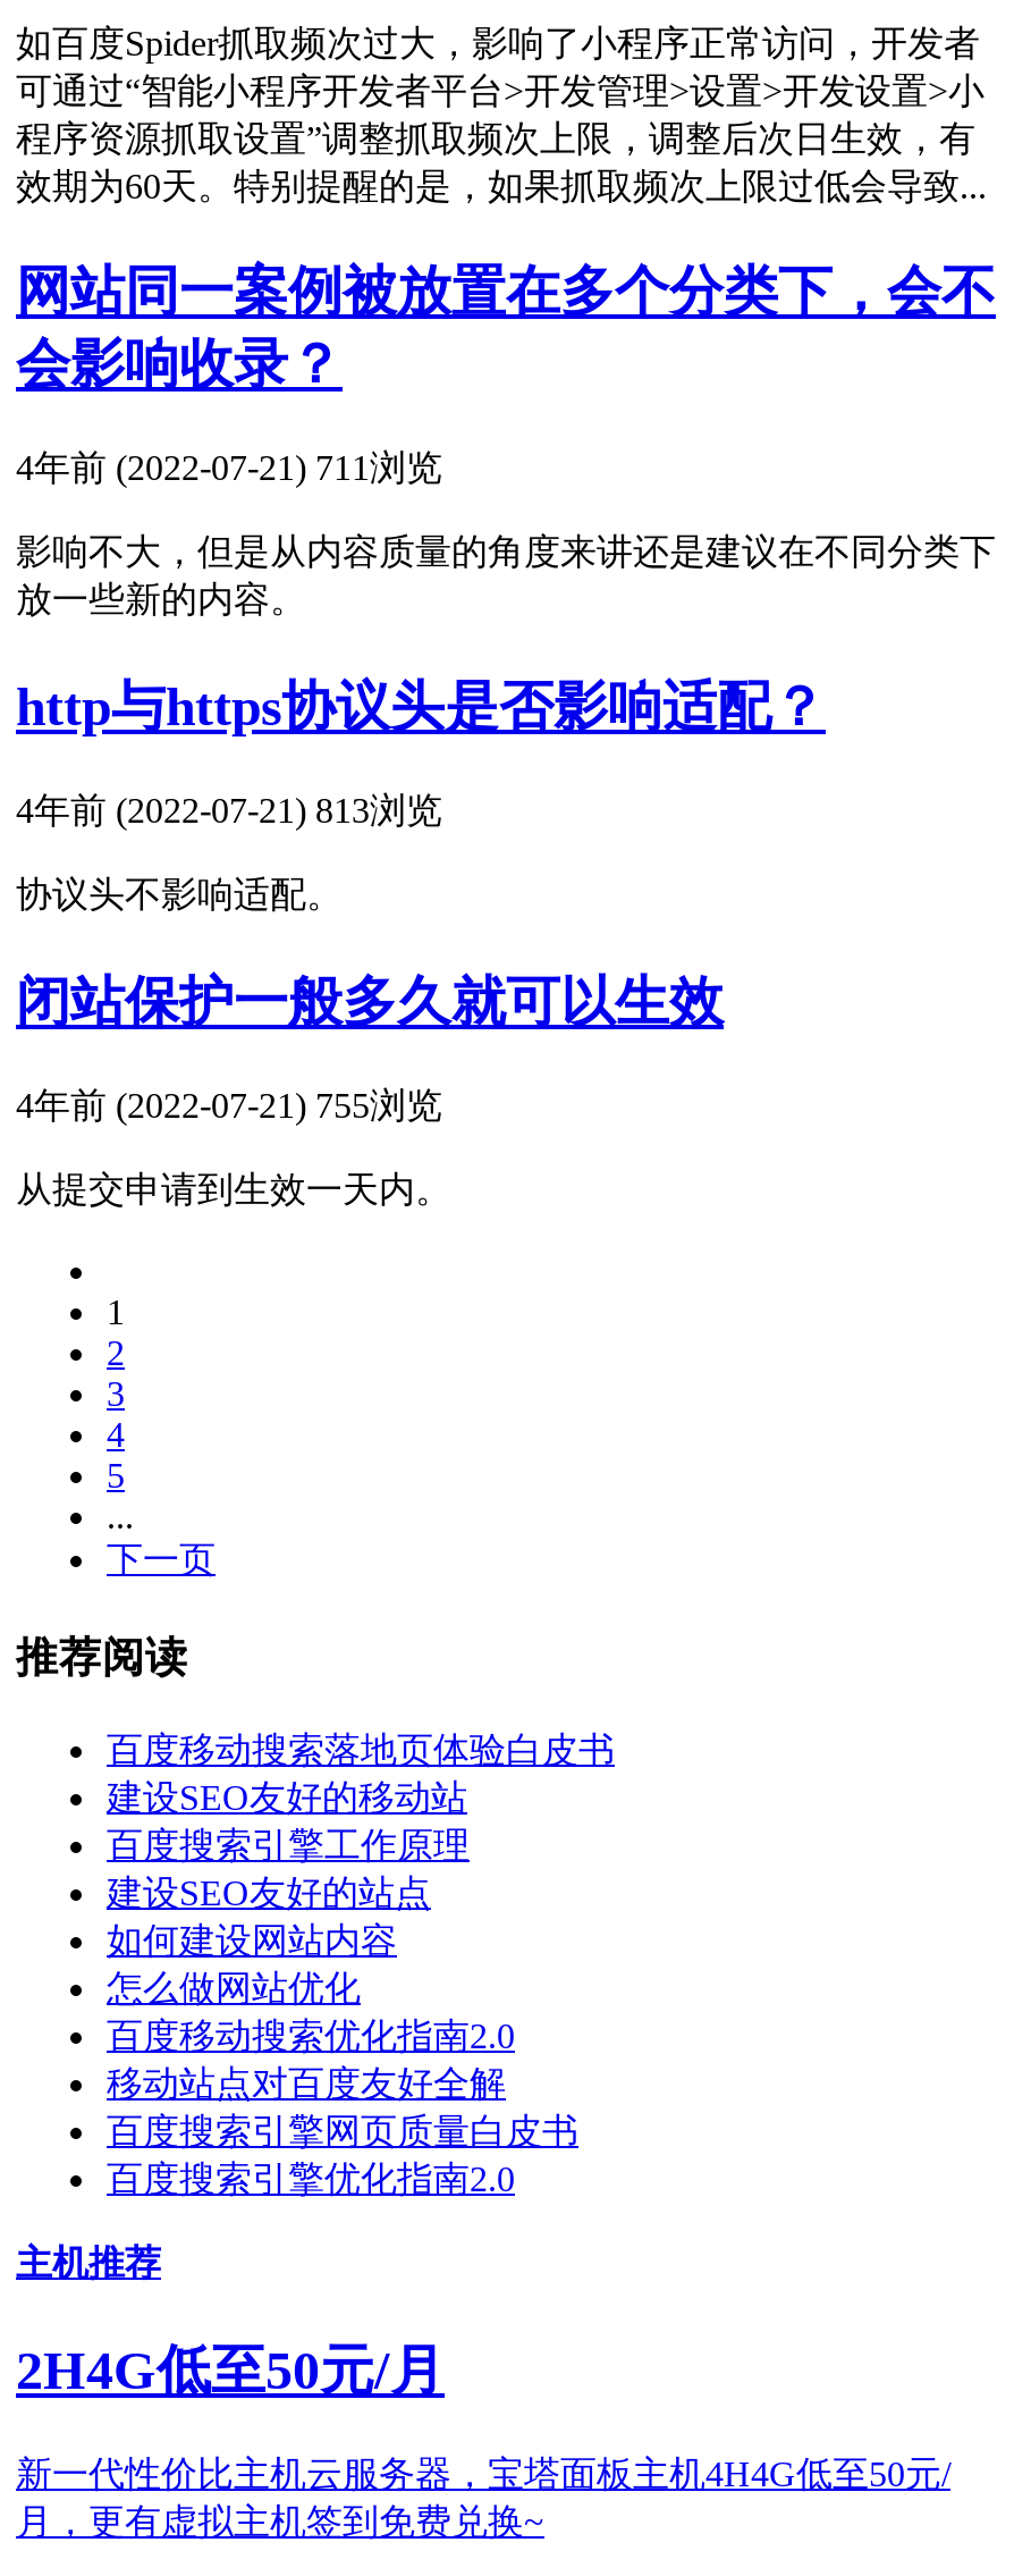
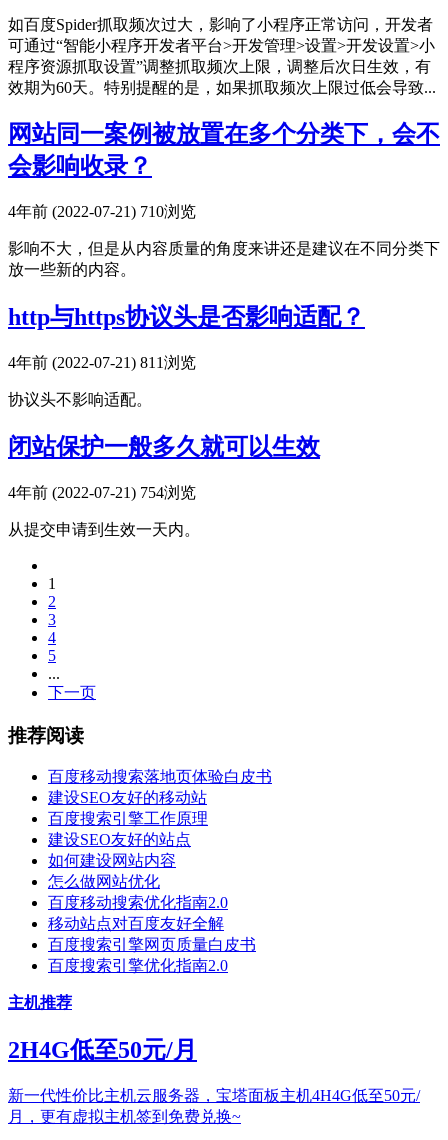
- 4年前 (2022-07-21) 711浏览
+ 4年前 (2022-07-21) 710浏览

- 4年前 (2022-07-21) 813浏览
+ 4年前 (2022-07-21) 811浏览

- 4年前 (2022-07-21) 755浏览
+ 4年前 (2022-07-21) 754浏览
